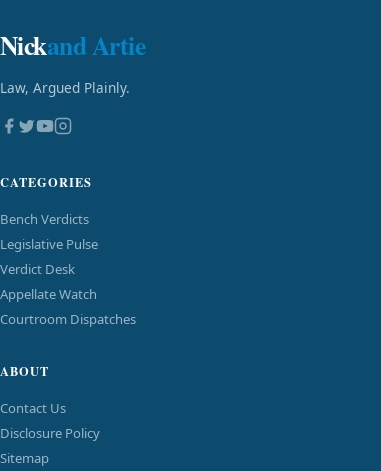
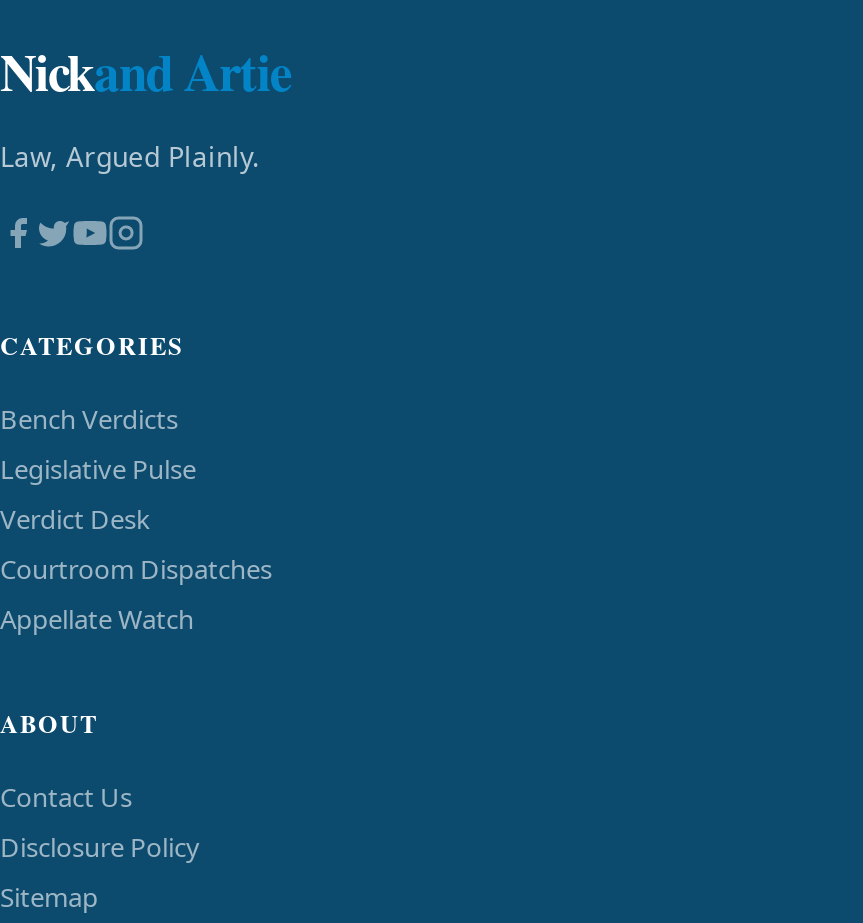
moved down: Appellate Watch

moved up: Courtroom Dispatches
